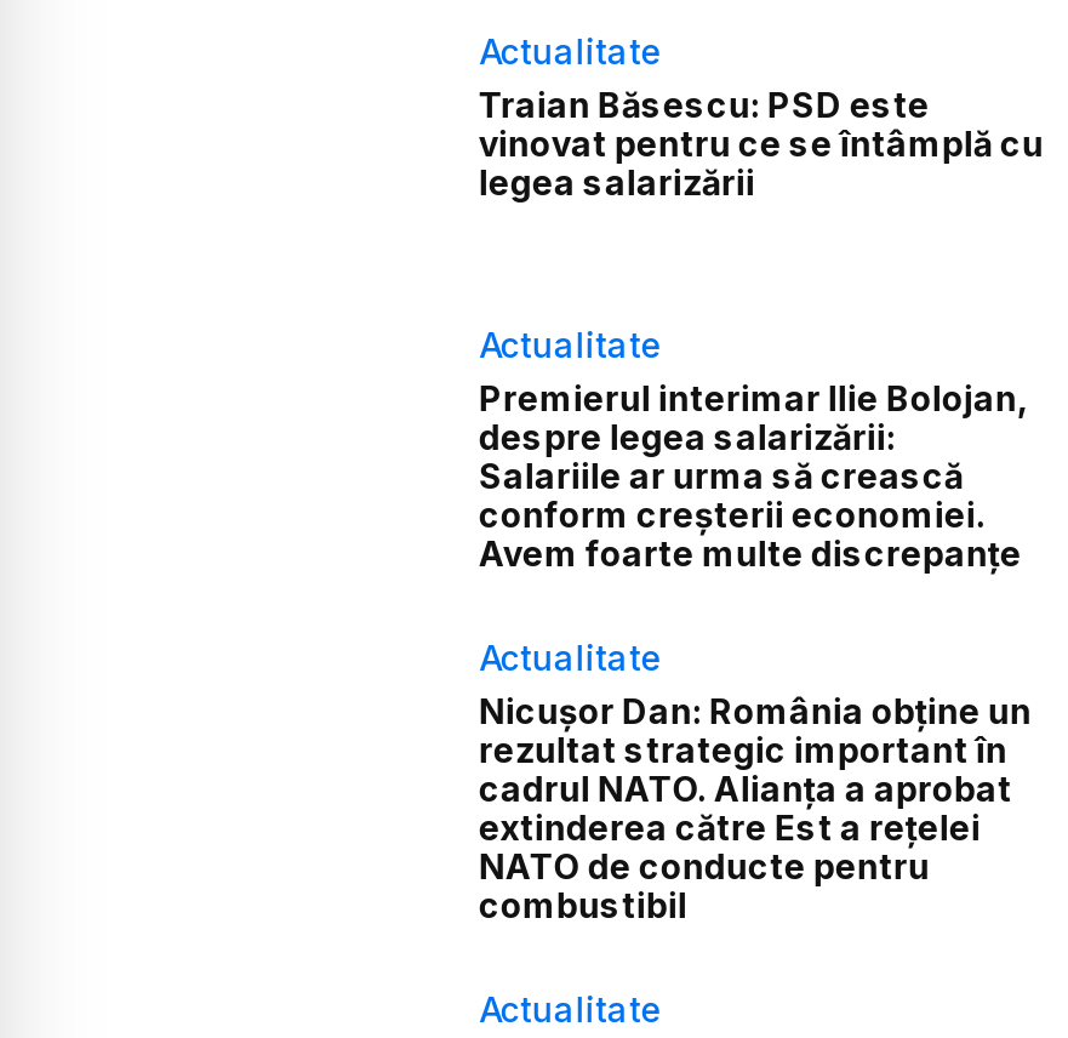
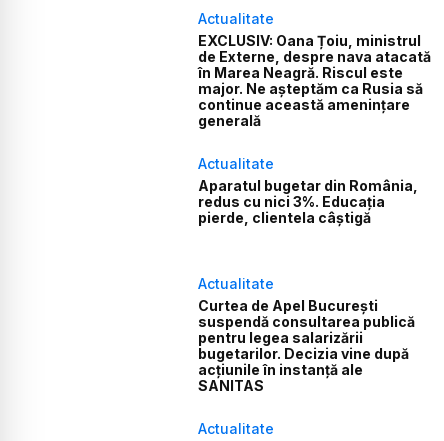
- Traian Băsescu: PSD este
- vinovat pentru ce se întâmplă cu
- legea salarizării
+ EXCLUSIV: Oana Țoiu, ministrul
+ de Externe, despre nava atacată
+ în Marea Neagră. Riscul este
+ major. Ne așteptăm ca Rusia să
+ continue această amenințare
+ generală

- Premierul interimar Ilie Bolojan,
- despre legea salarizării:
- Salariile ar urma să crească
- conform creșterii economiei.
- Avem foarte multe discrepanțe
+ Aparatul bugetar din România,
+ redus cu nici 3%. Educația
+ pierde, clientela câștigă

- Nicușor Dan: România obține un
- rezultat strategic important în
- cadrul NATO. Alianța a aprobat
- extinderea către Est a rețelei
- NATO de conducte pentru
- combustibil
+ Curtea de Apel București
+ suspendă consultarea publică
+ pentru legea salarizării
+ bugetarilor. Decizia vine după
+ acțiunile în instanță ale
+ SANITAS
